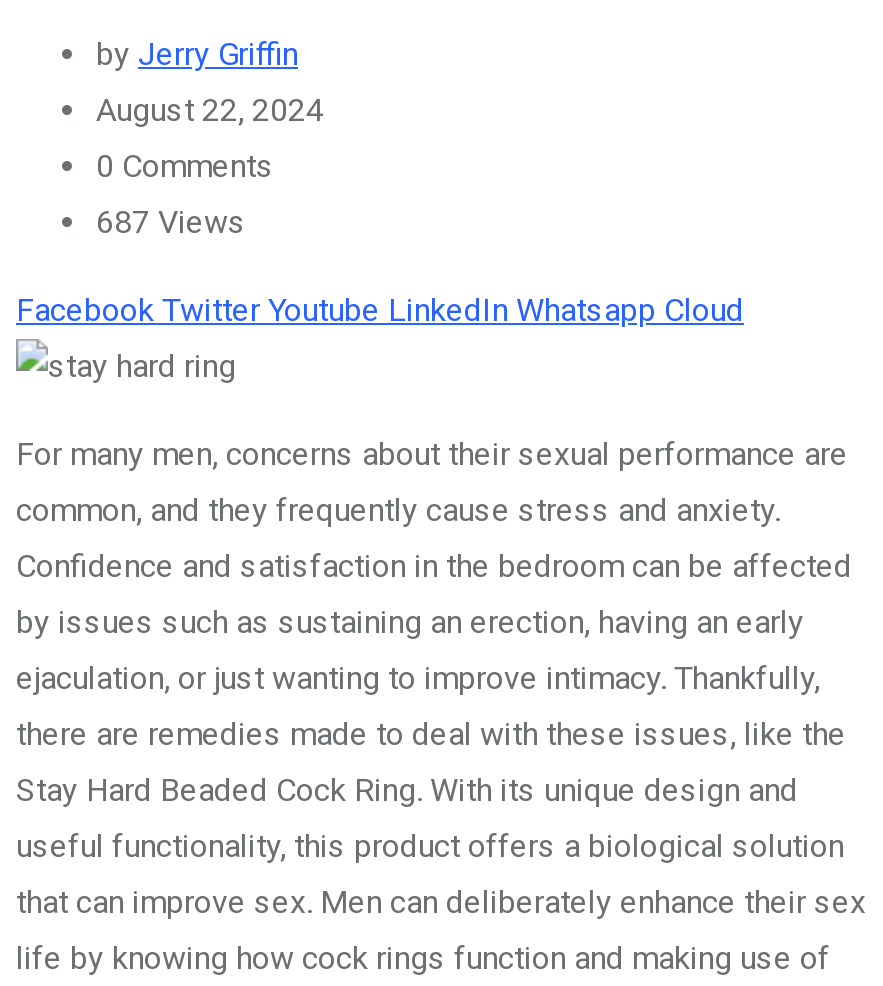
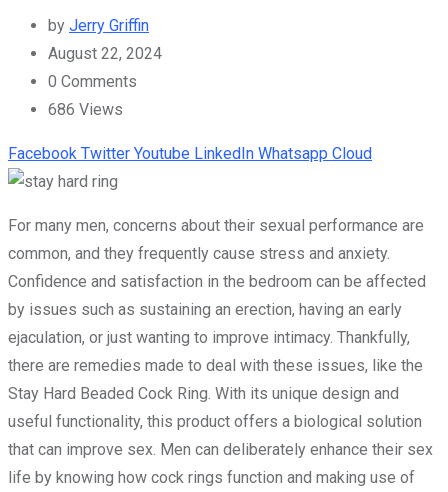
- 687 Views
+ 686 Views
